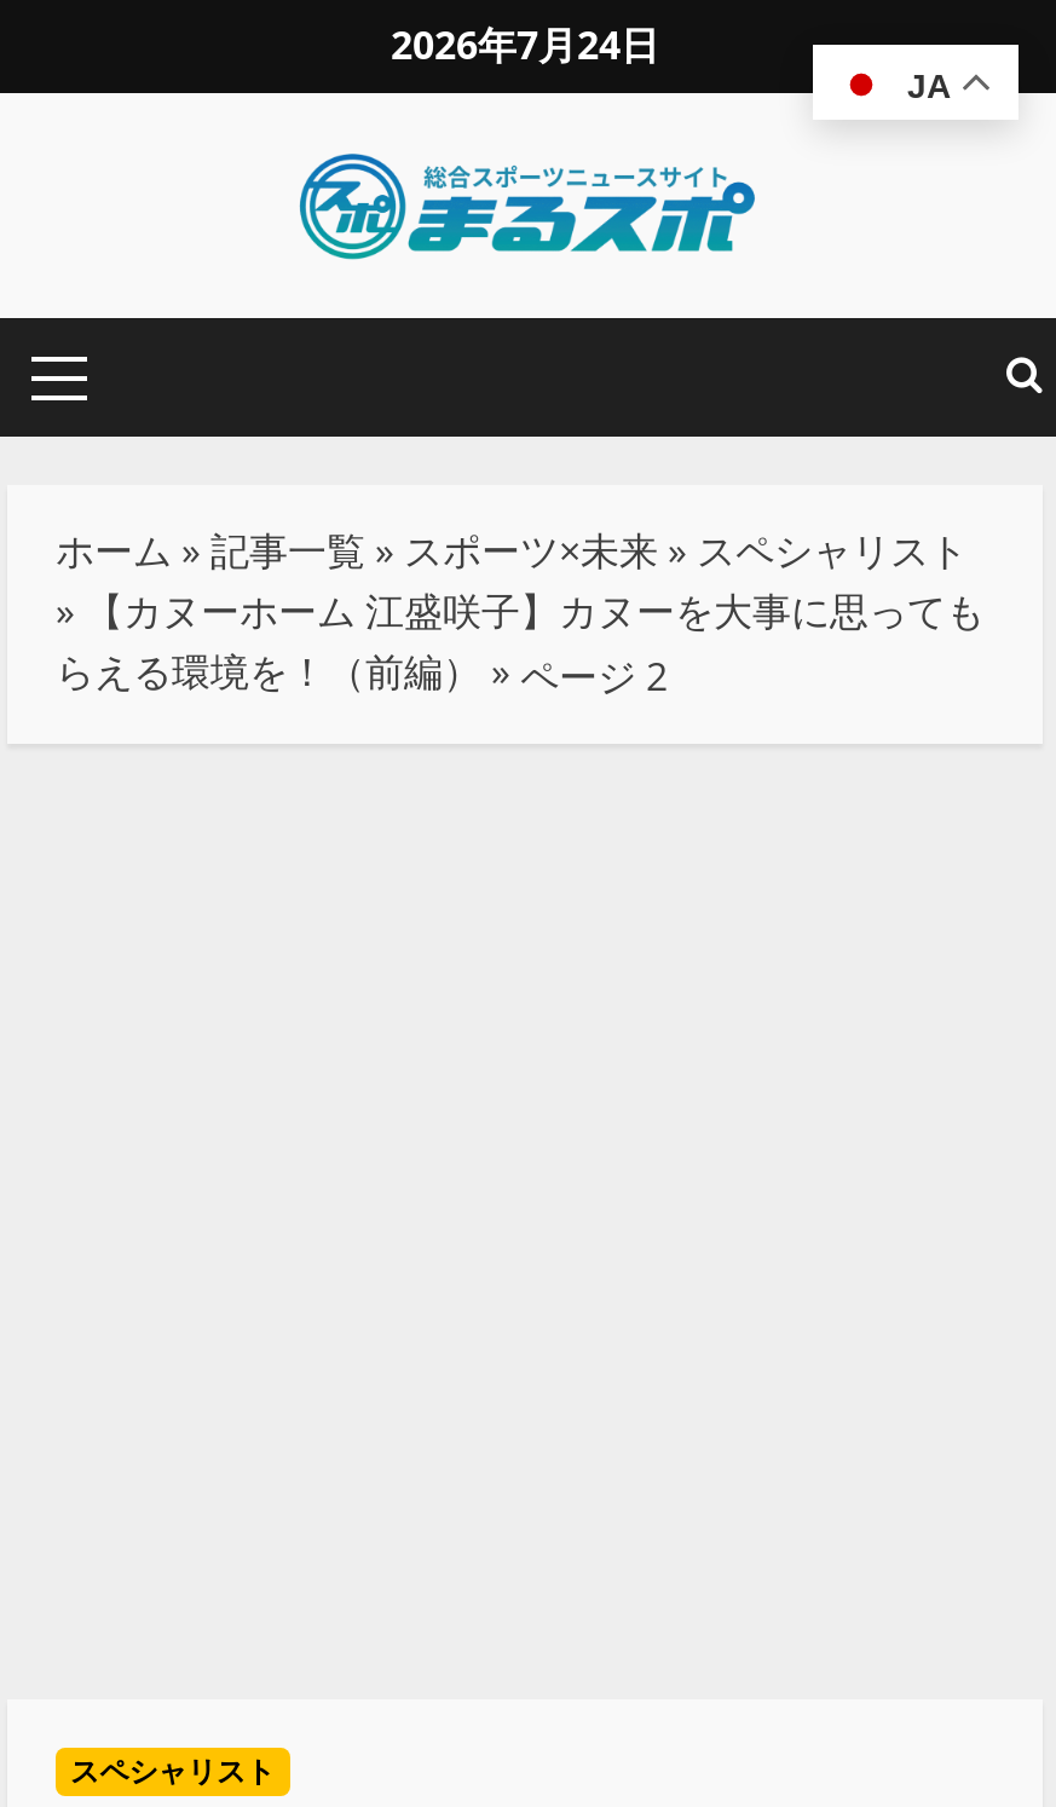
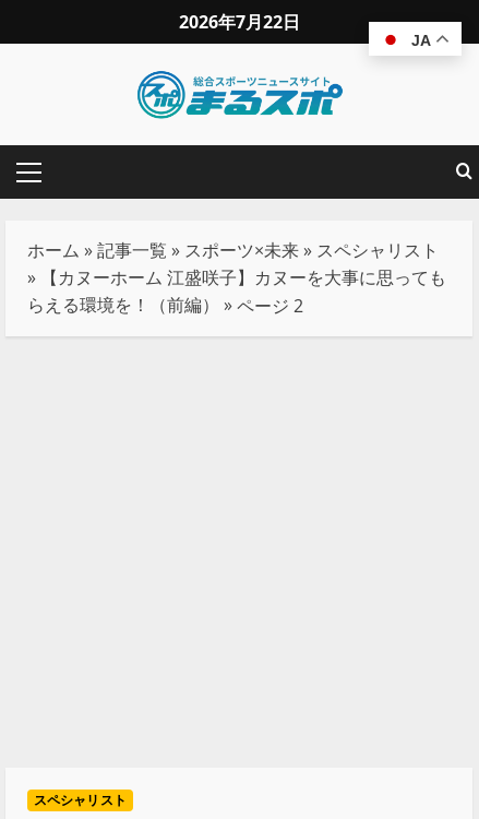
- 2026年7月24日
+ 2026年7月22日
